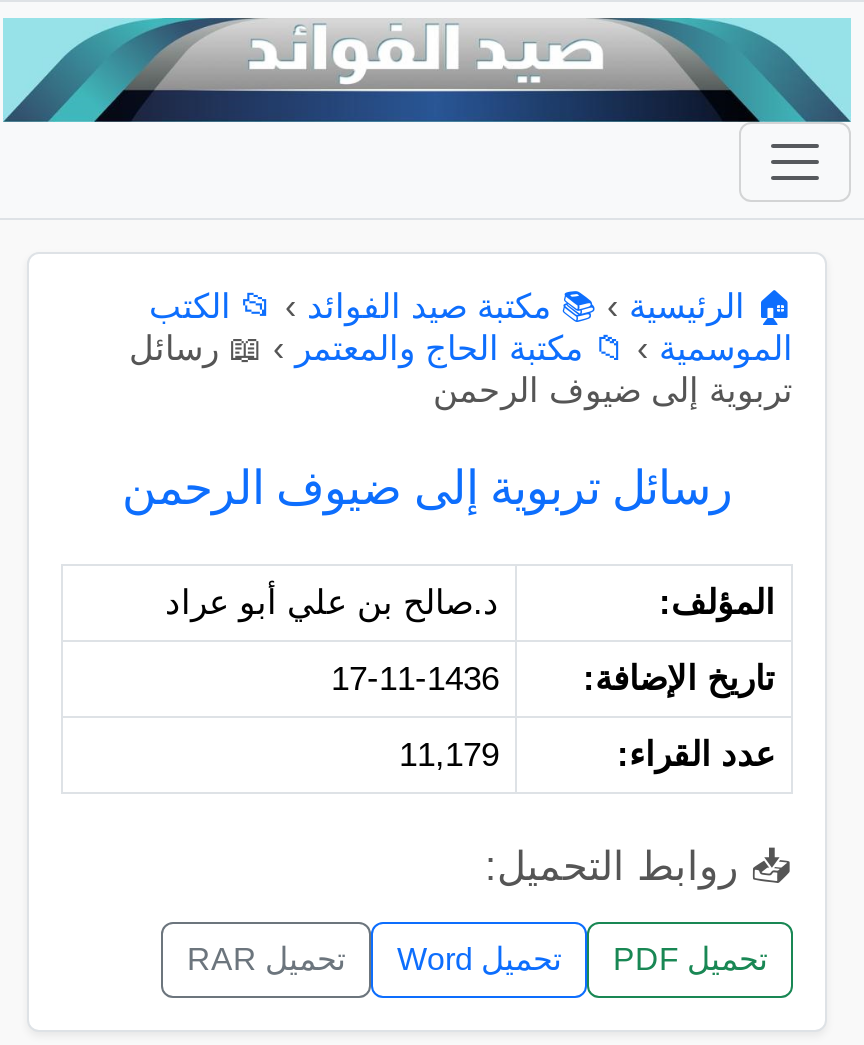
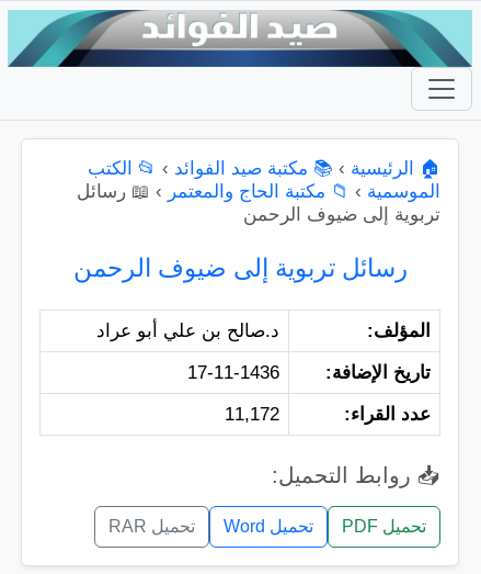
- 11,179
+ 11,172
